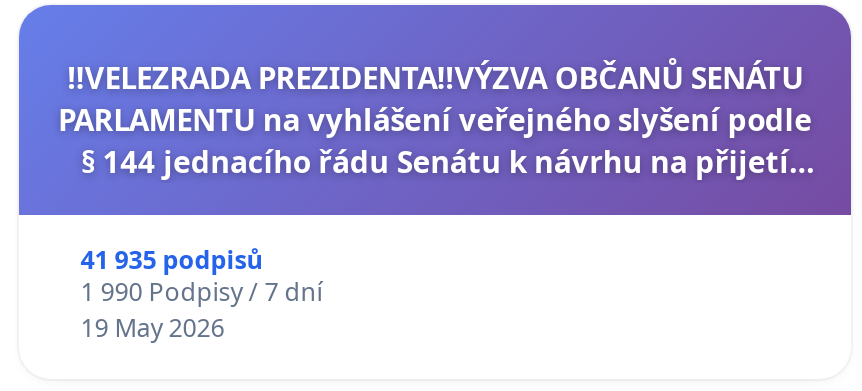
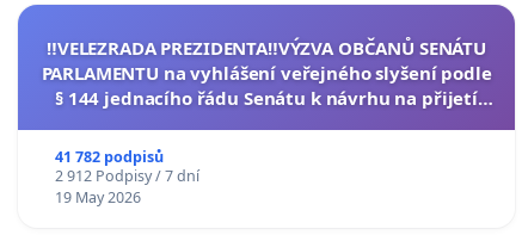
- 41 935 podpisů
+ 41 782 podpisů

- 1 990 Podpisy / 7 dní
+ 2 912 Podpisy / 7 dní
